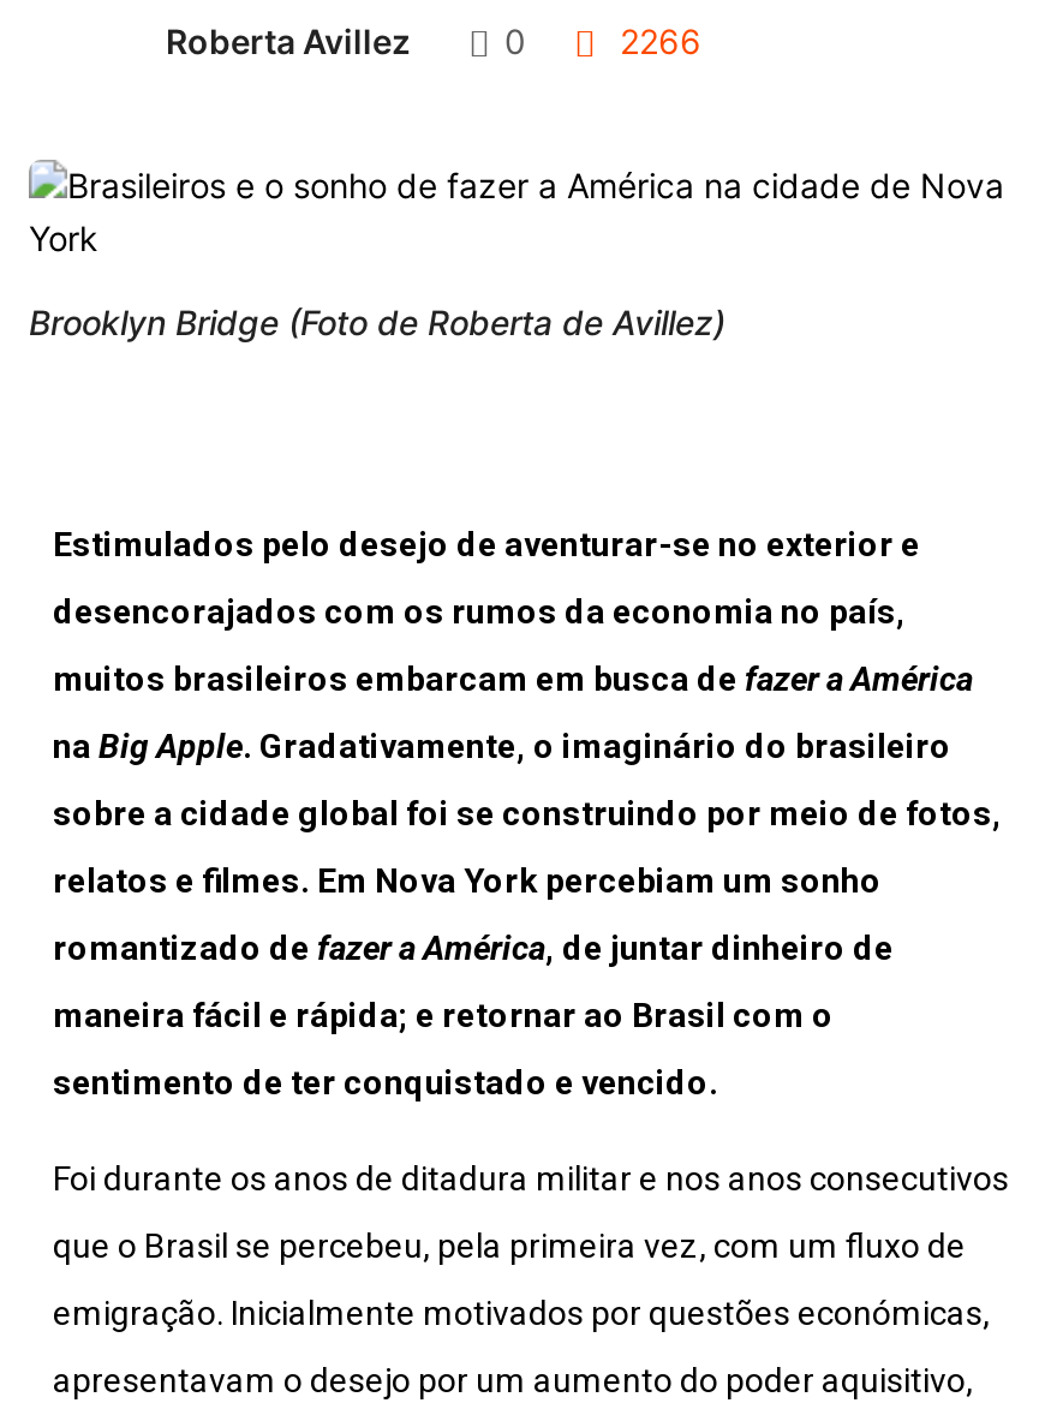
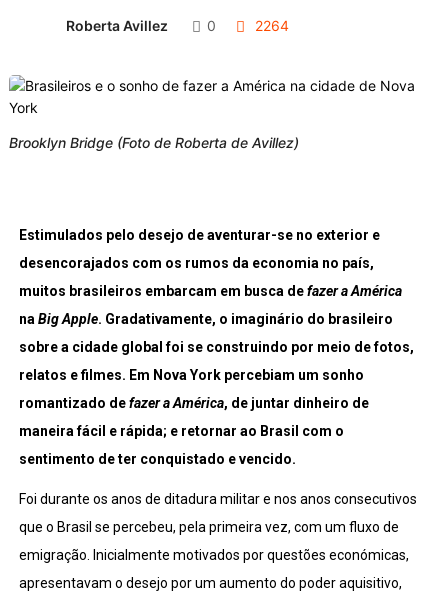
- 2266
+ 2264
